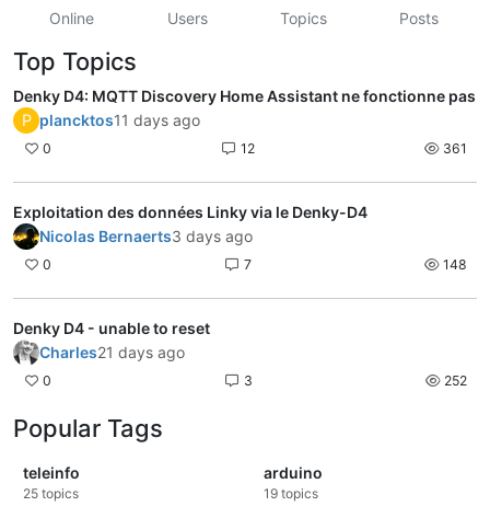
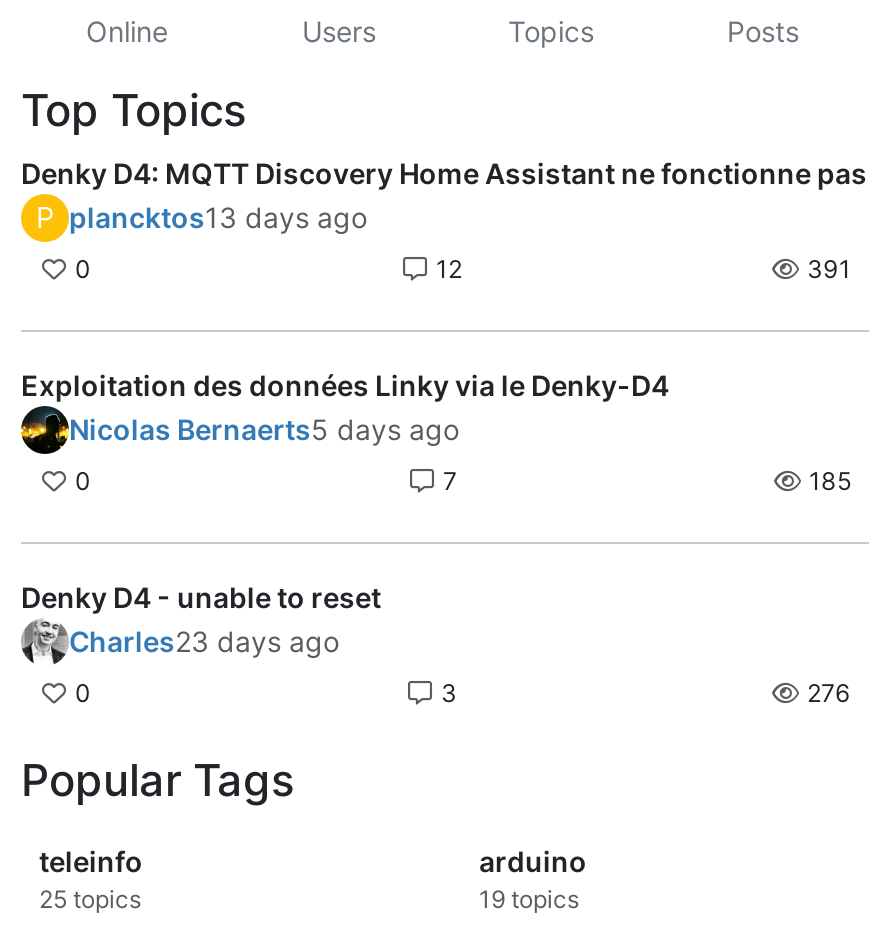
- P plancktos11 days ago
+ P plancktos13 days ago

- 361
+ 391

- Nicolas Bernaerts3 days ago
+ Nicolas Bernaerts5 days ago

- 148
+ 185

- Charles21 days ago
+ Charles23 days ago

- 252
+ 276
